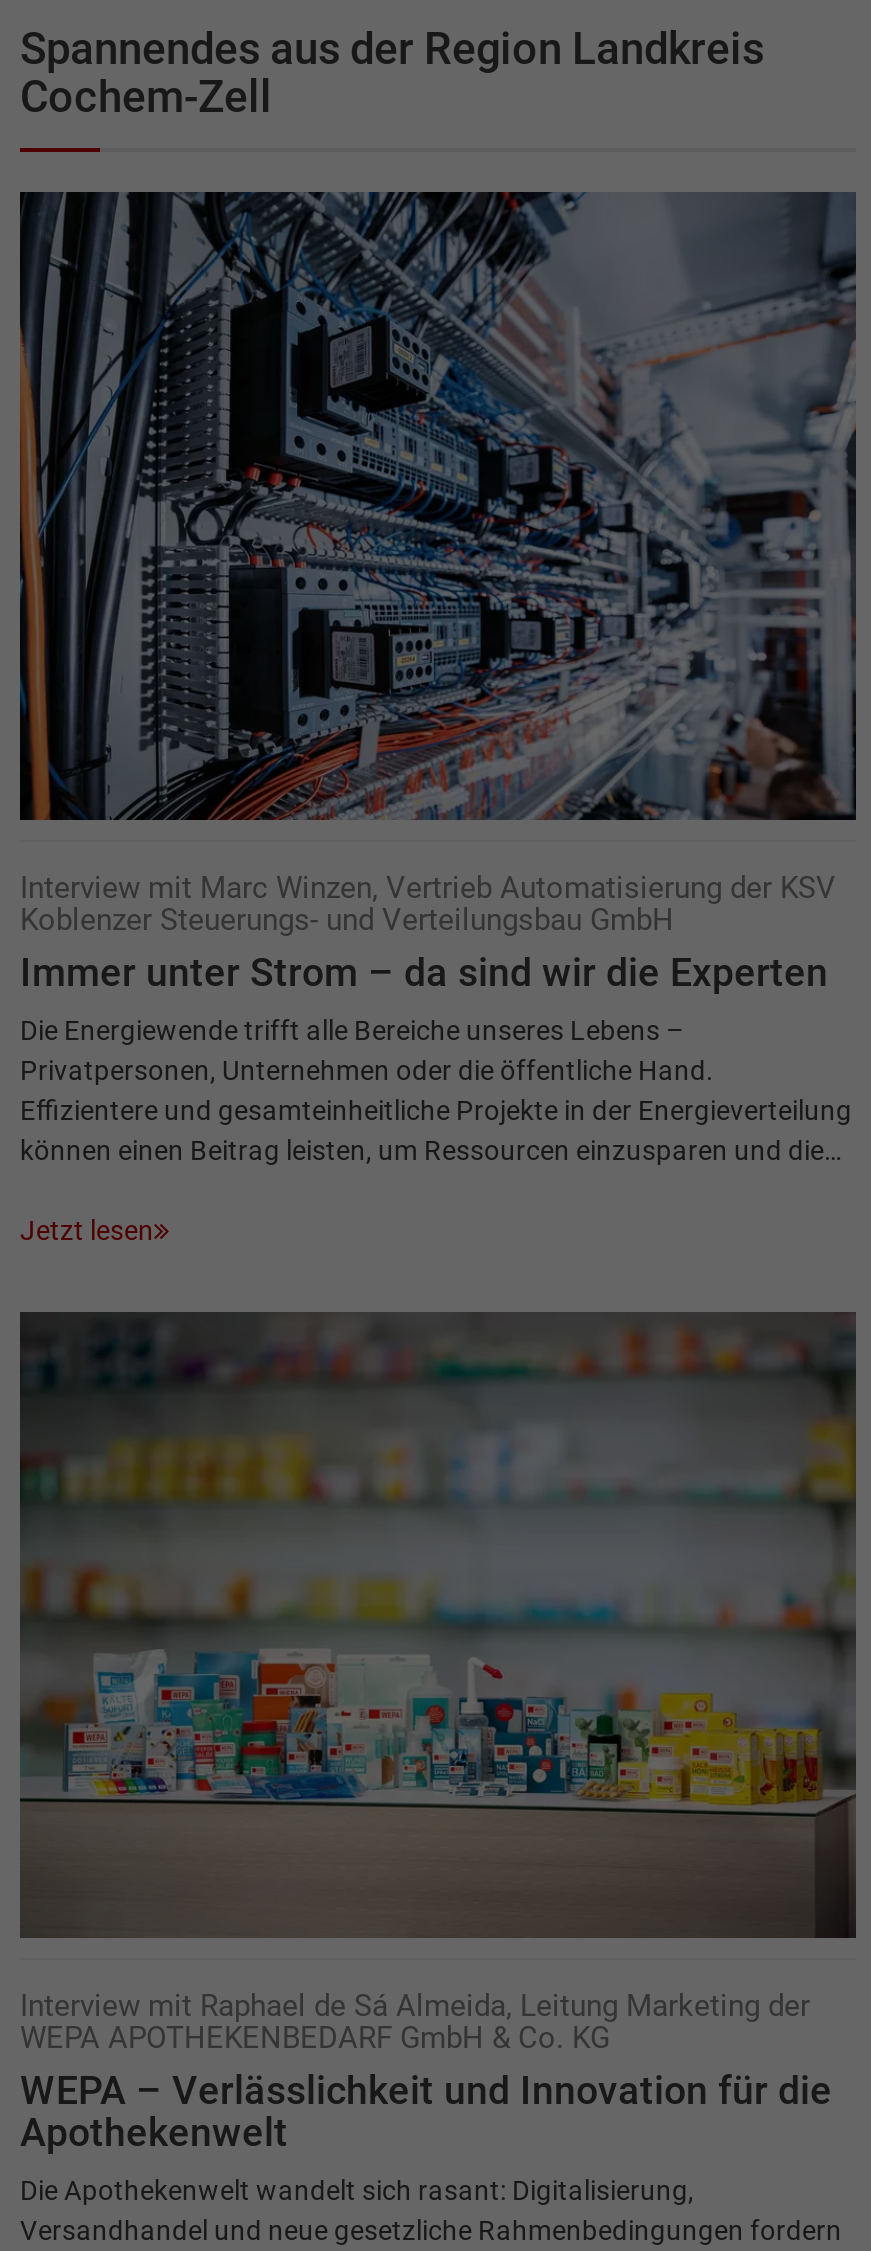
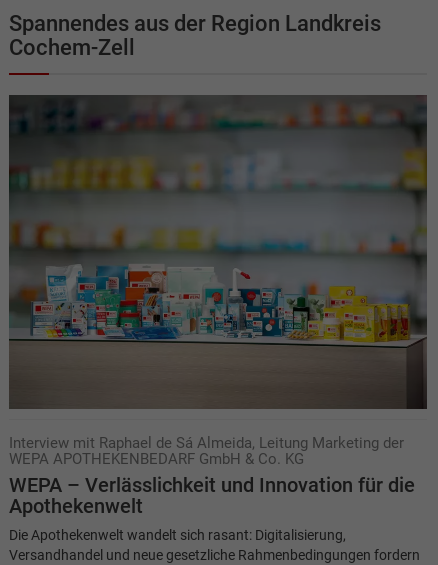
- [image]
- Interview mit Marc Winzen, Vertrieb Automatisierung der KSV
- Koblenzer Steuerungs- und Verteilungsbau GmbH
- Immer unter Strom – da sind wir die Experten
- Die Energiewende trifft alle Bereiche unseres Lebens –
- Privatpersonen, Unternehmen oder die öffentliche Hand.
- Effizientere und gesamteinheitliche Projekte in der Energieverteilung
- können einen Beitrag leisten, um Ressourcen einzusparen und die…
- Jetzt lesen
